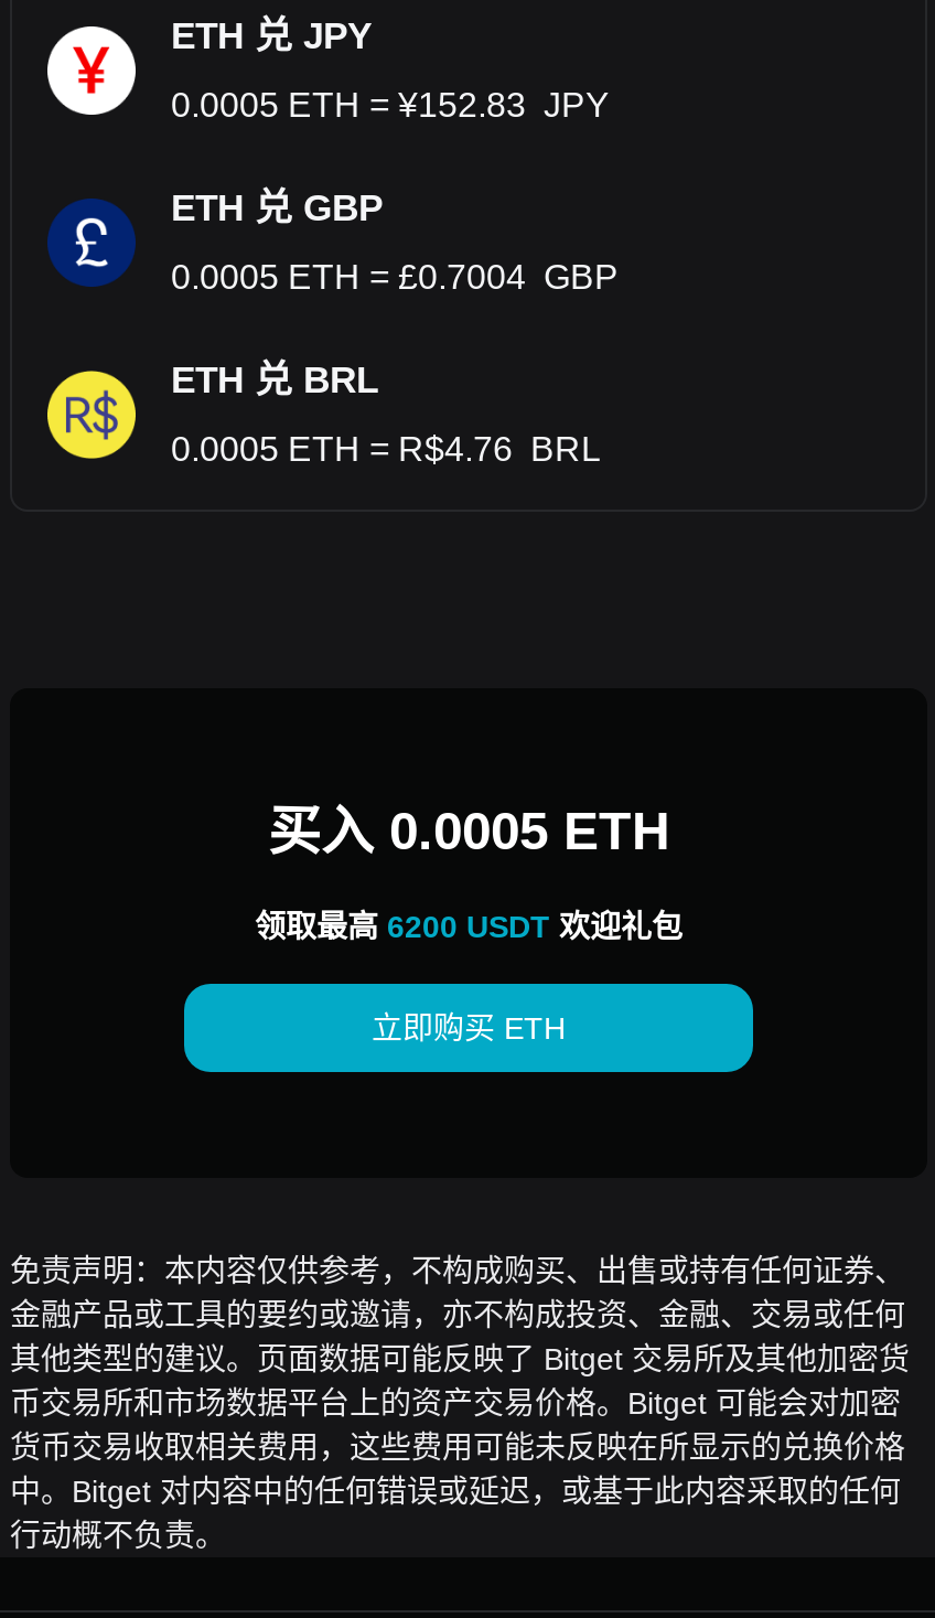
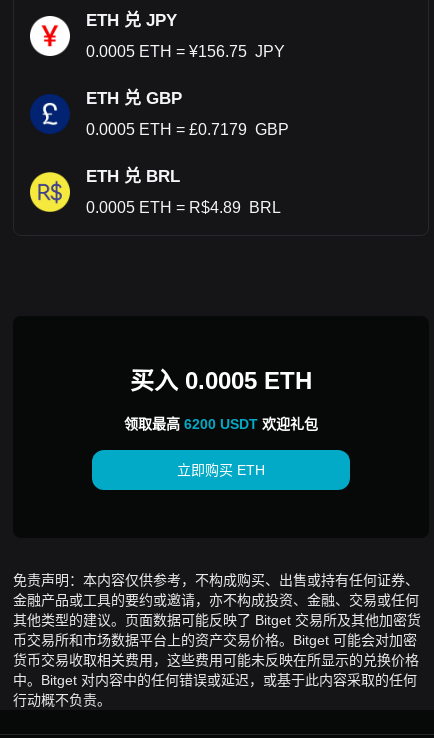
- 0.0005 ETH = ¥152.83 JPY
+ 0.0005 ETH = ¥156.75 JPY

- 0.0005 ETH = £0.7004 GBP
+ 0.0005 ETH = £0.7179 GBP

- 0.0005 ETH = R$4.76 BRL
+ 0.0005 ETH = R$4.89 BRL
